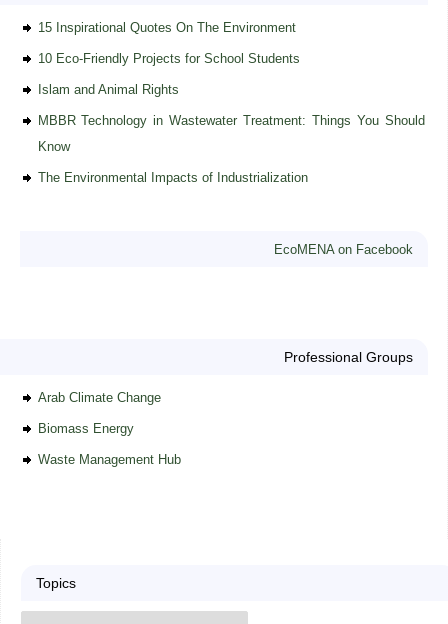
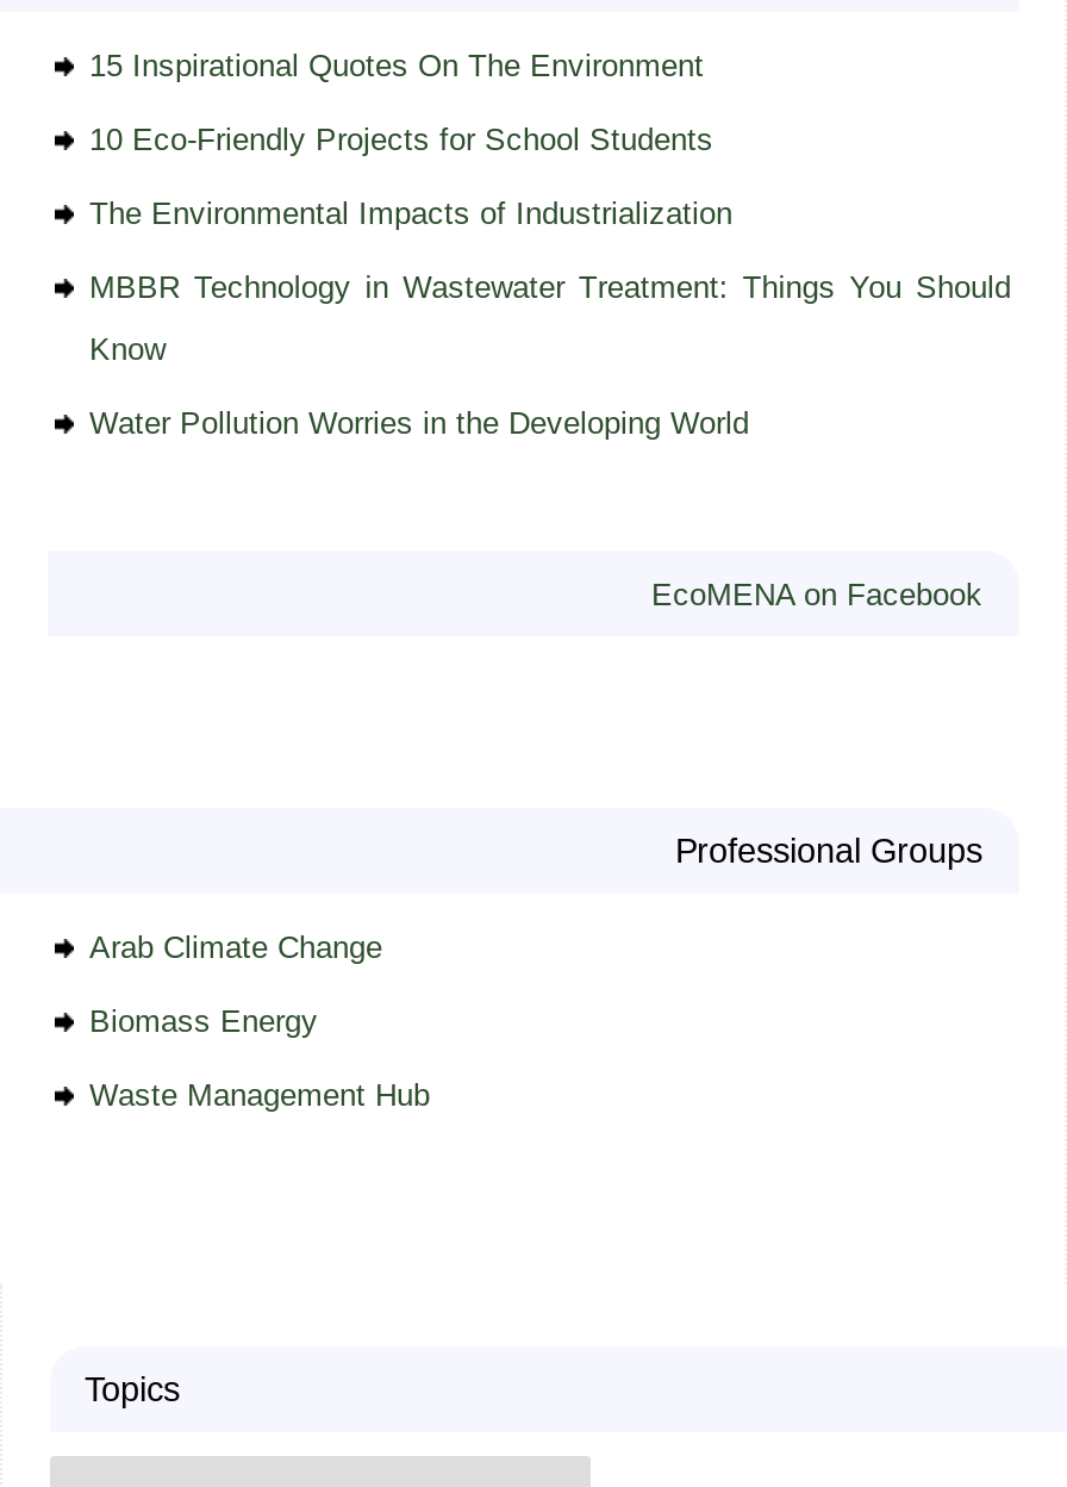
- Islam and Animal Rights

+ Water Pollution Worries in the Developing World

moved up: The Environmental Impacts of Industrialization
